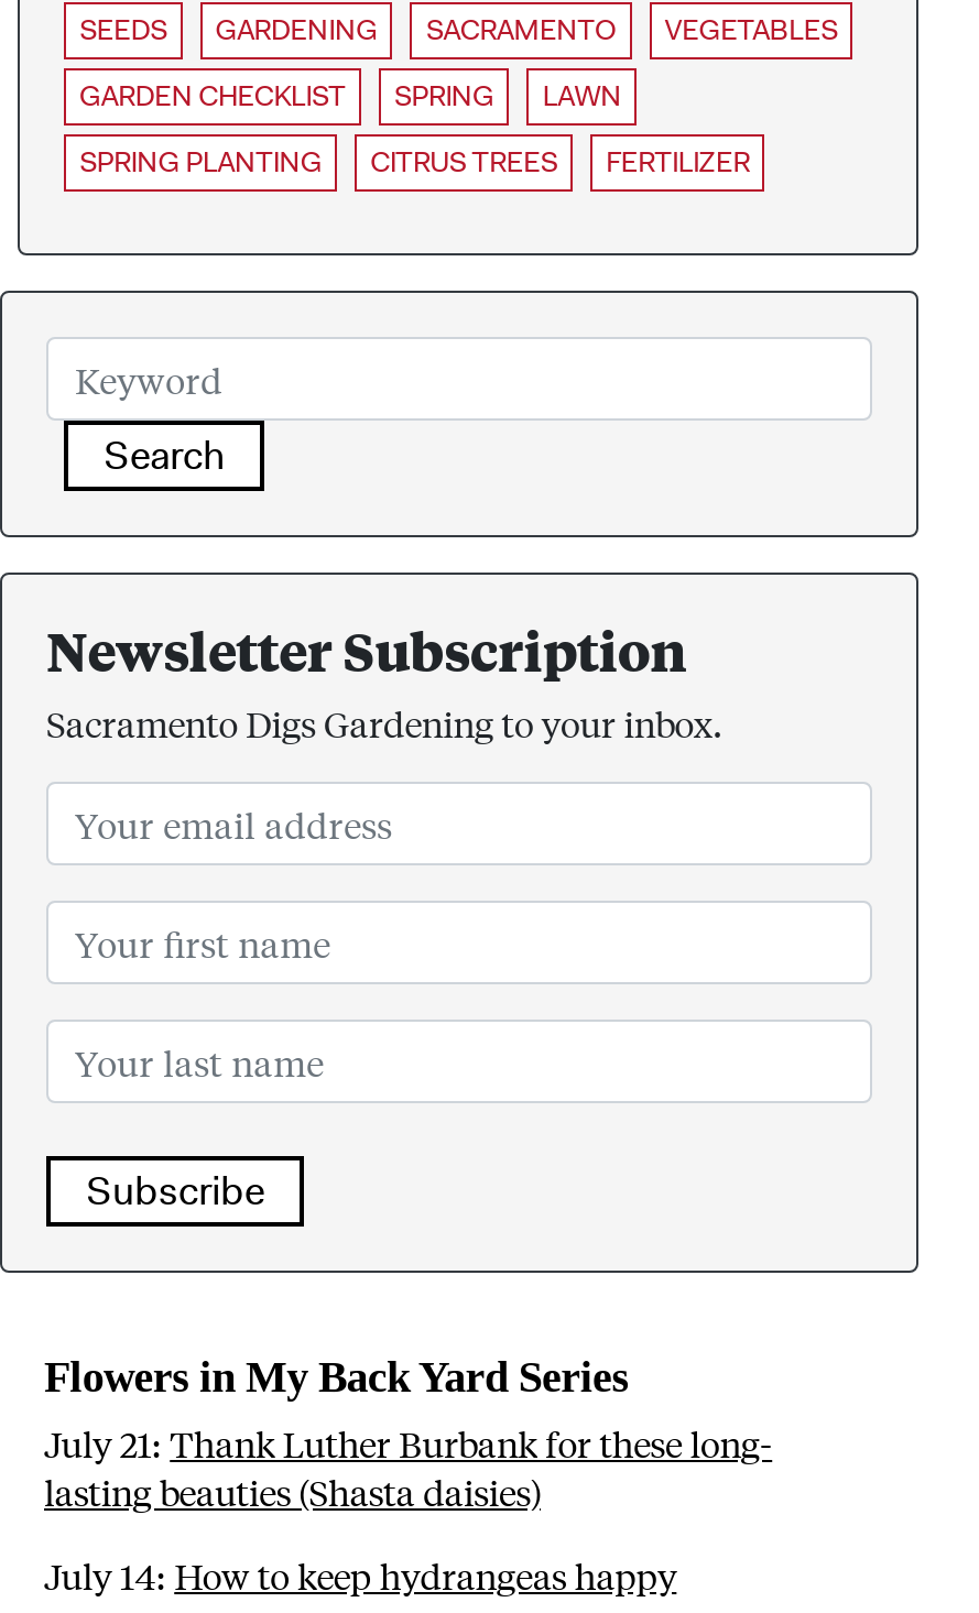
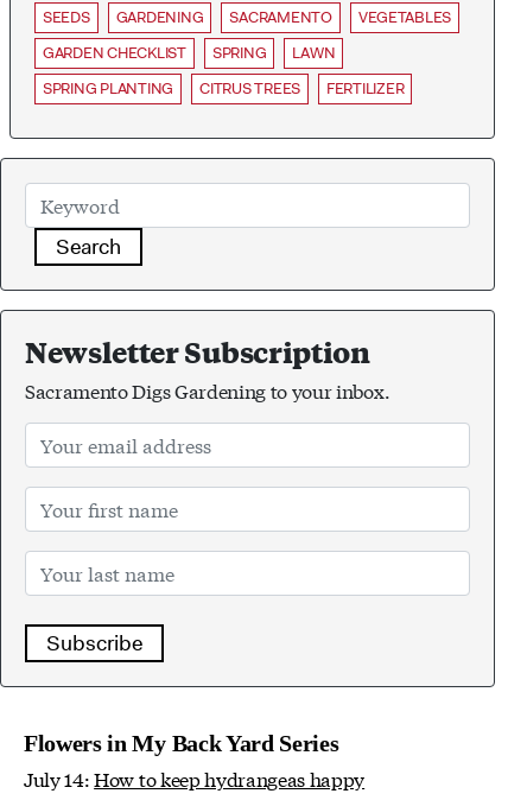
- July 21: Thank Luther Burbank for these long-
- lasting beauties (Shasta daisies)
